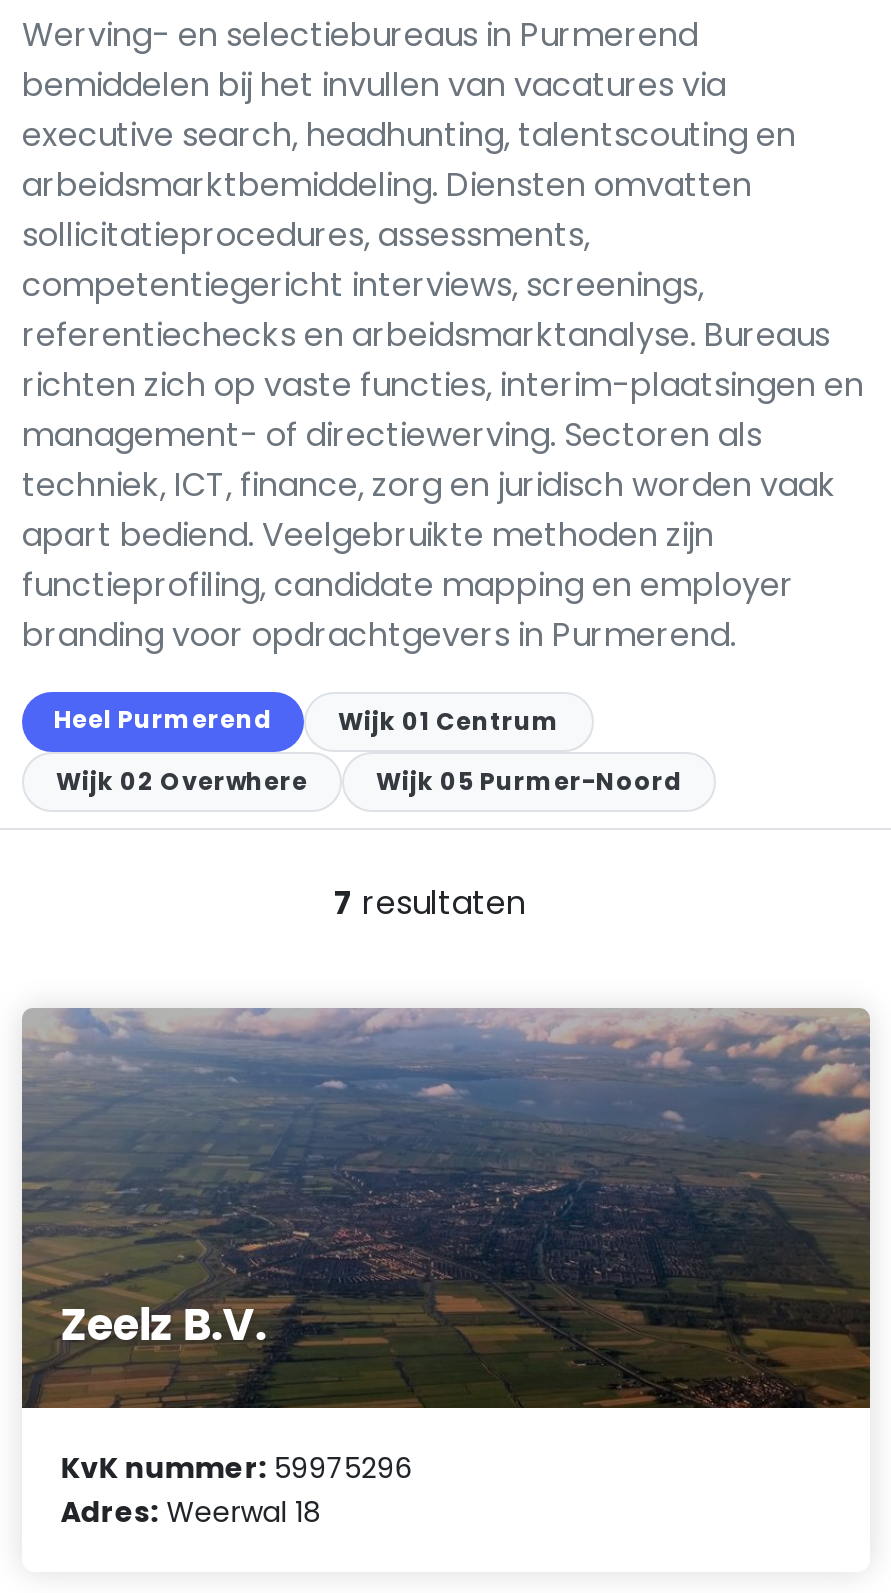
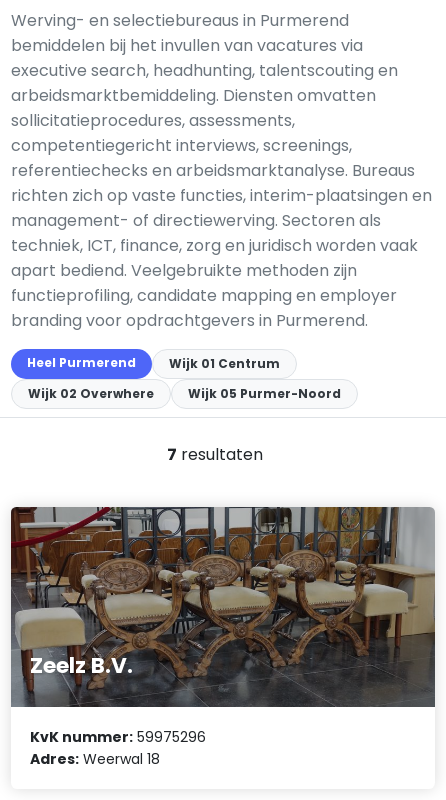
- [image]
+ [image]
